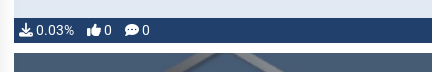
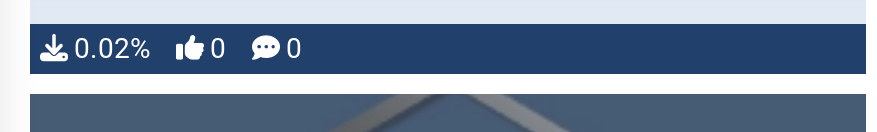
- 0.03% 0 0
+ 0.02% 0 0
